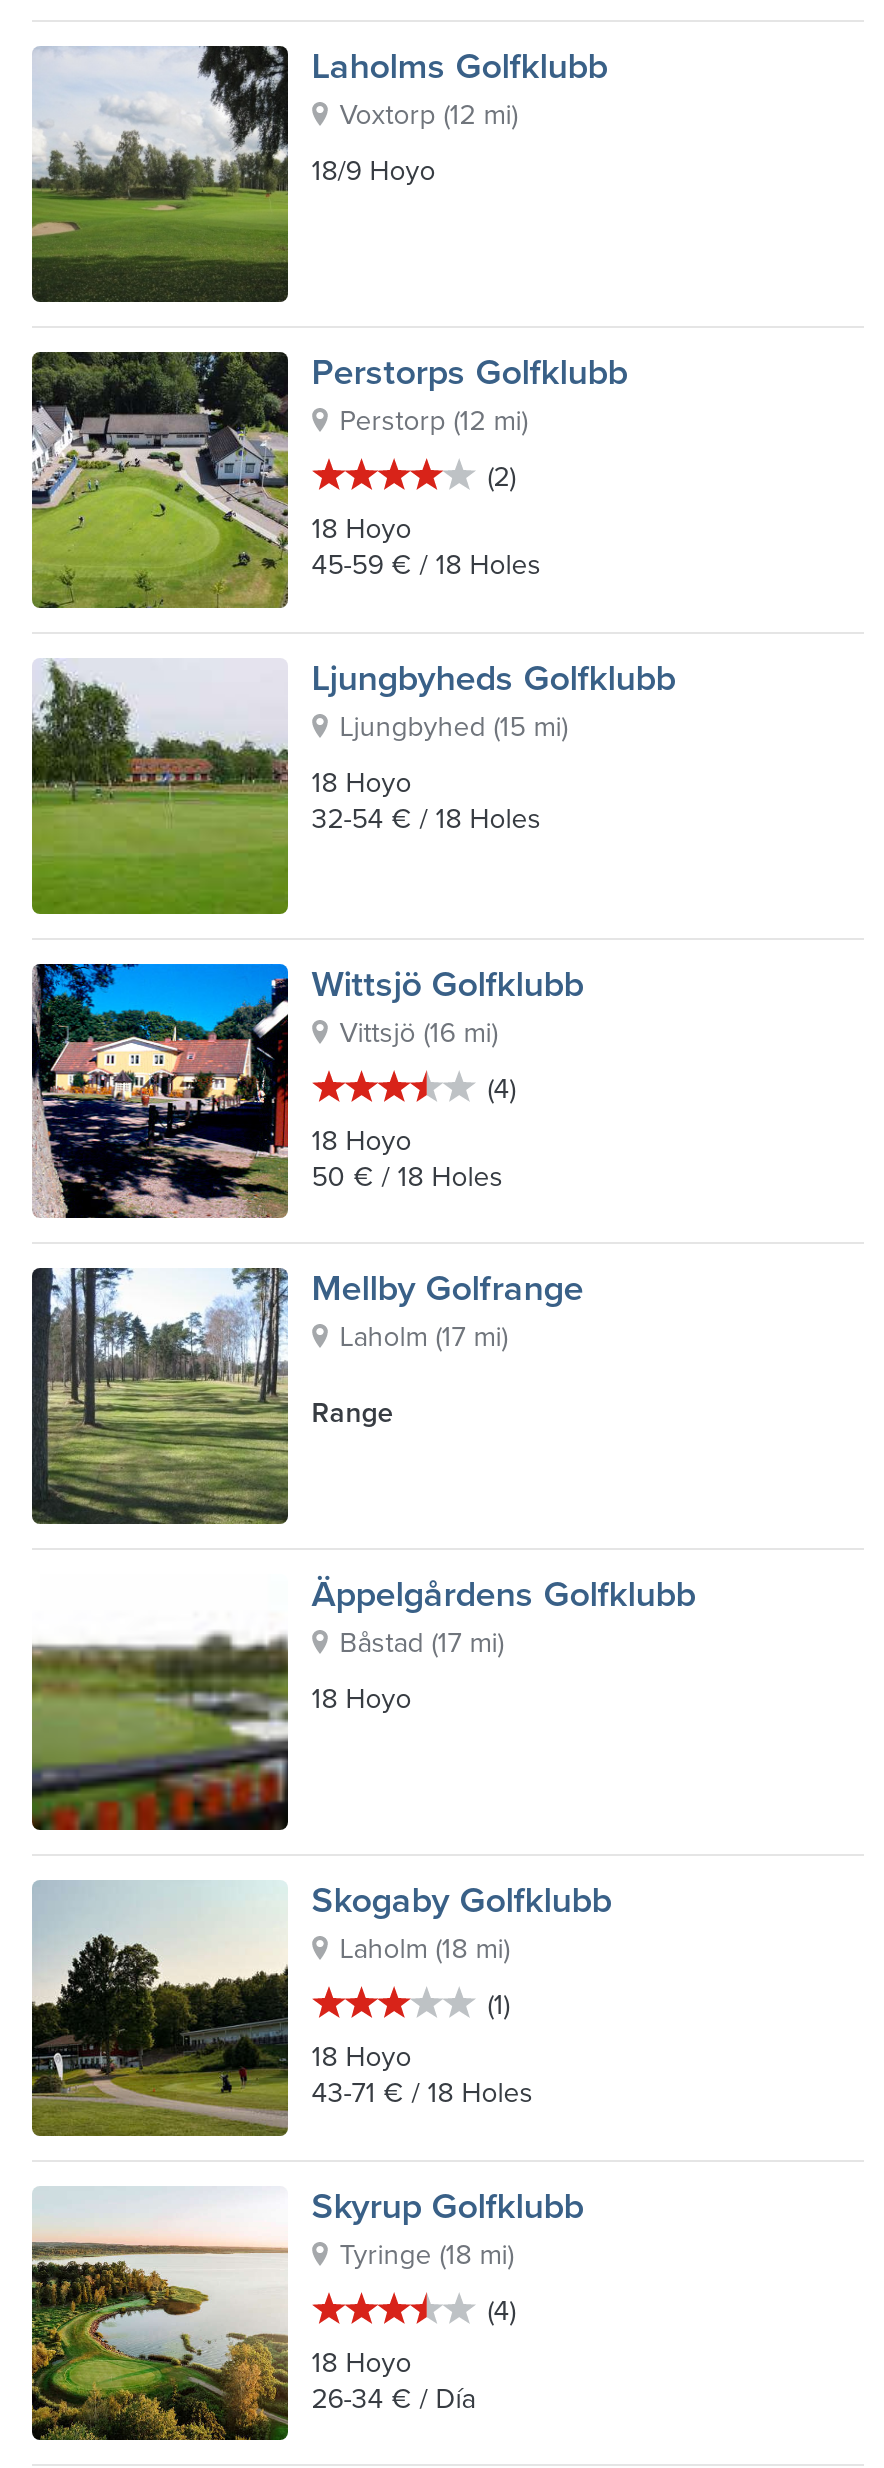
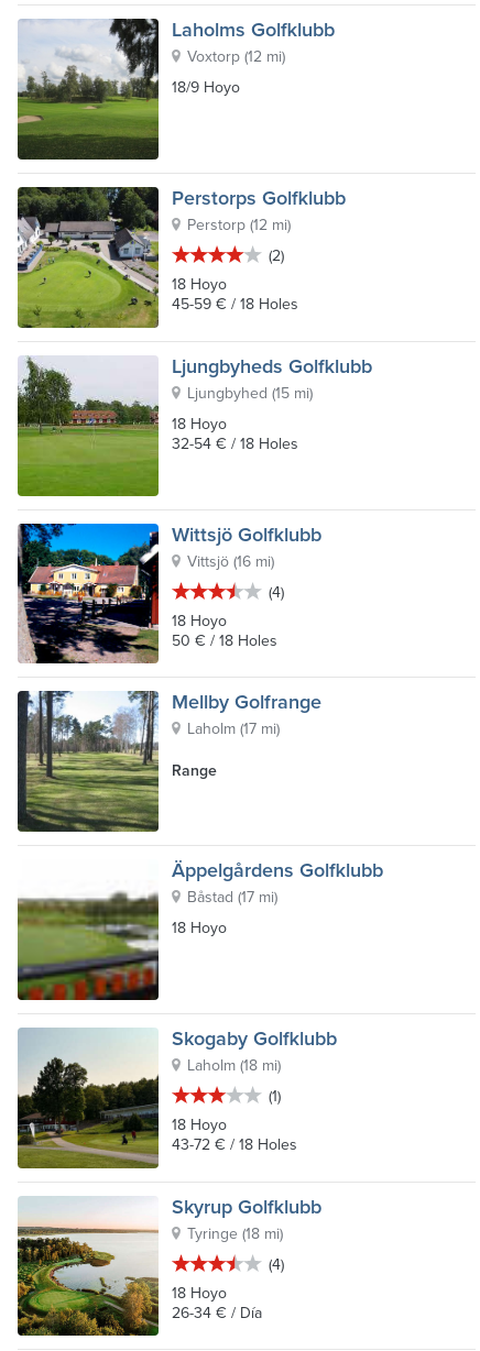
- 43-71 € / 18 Holes
+ 43-72 € / 18 Holes
